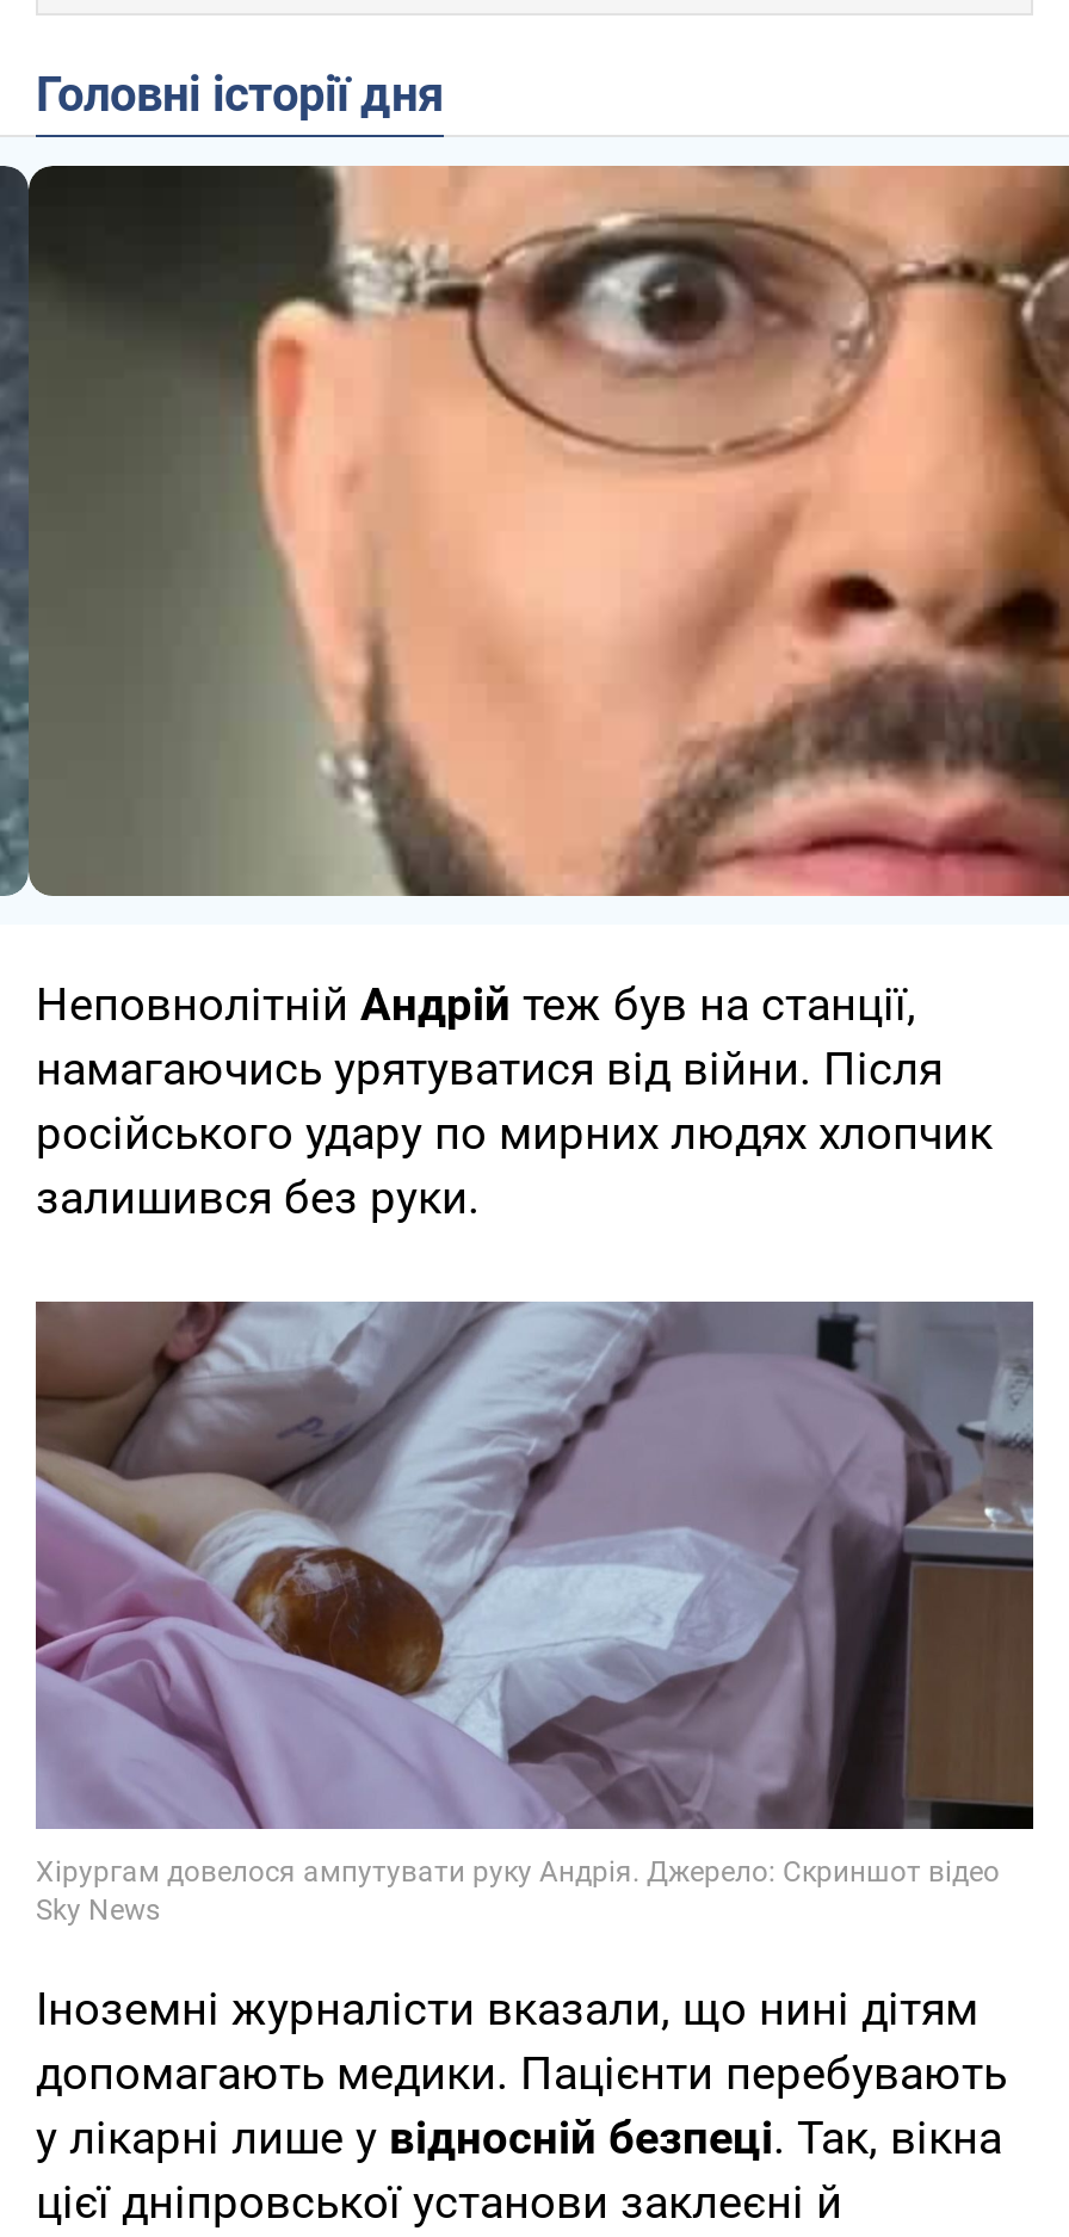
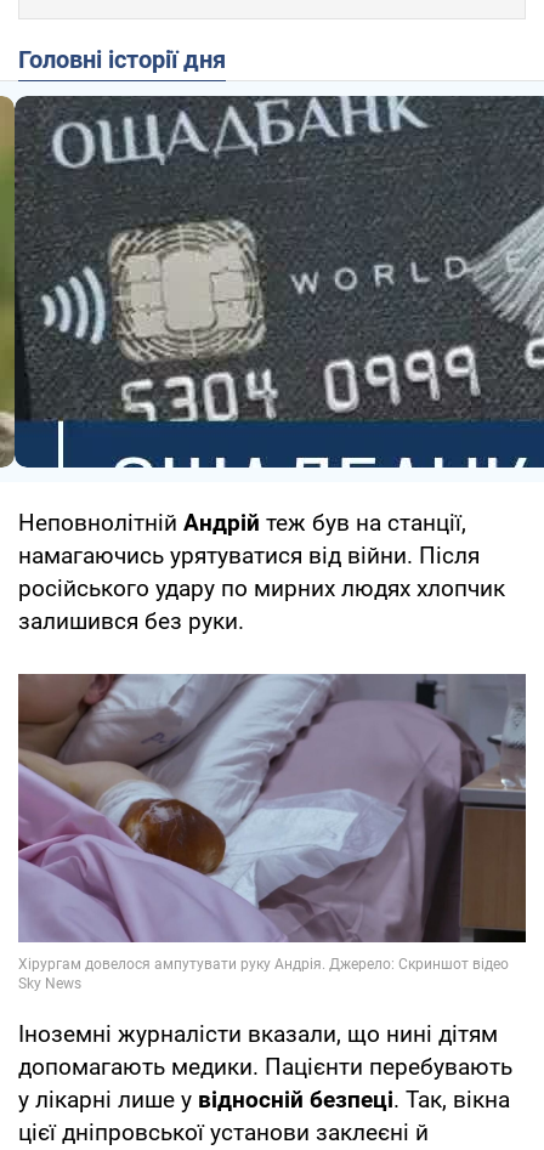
- [image]
+ [image]
